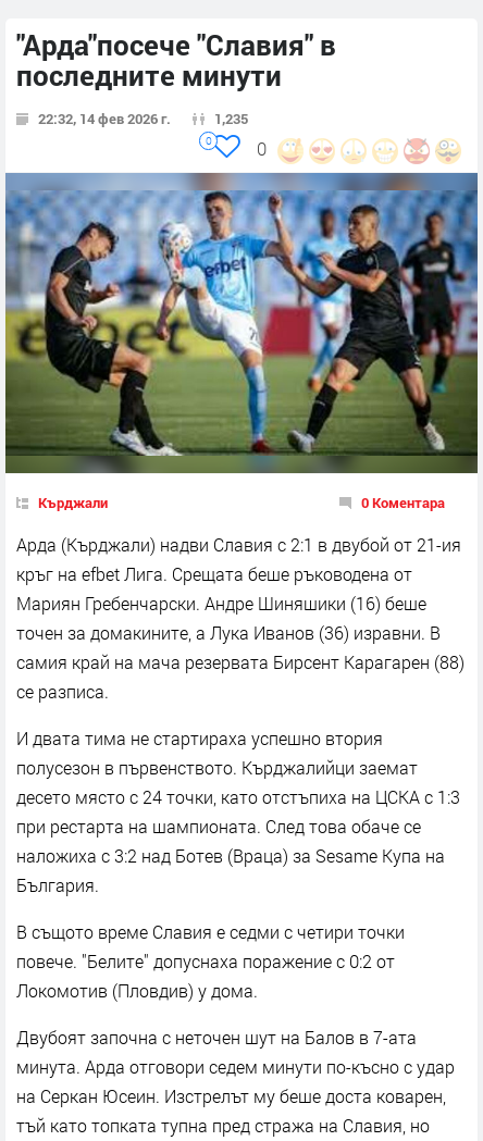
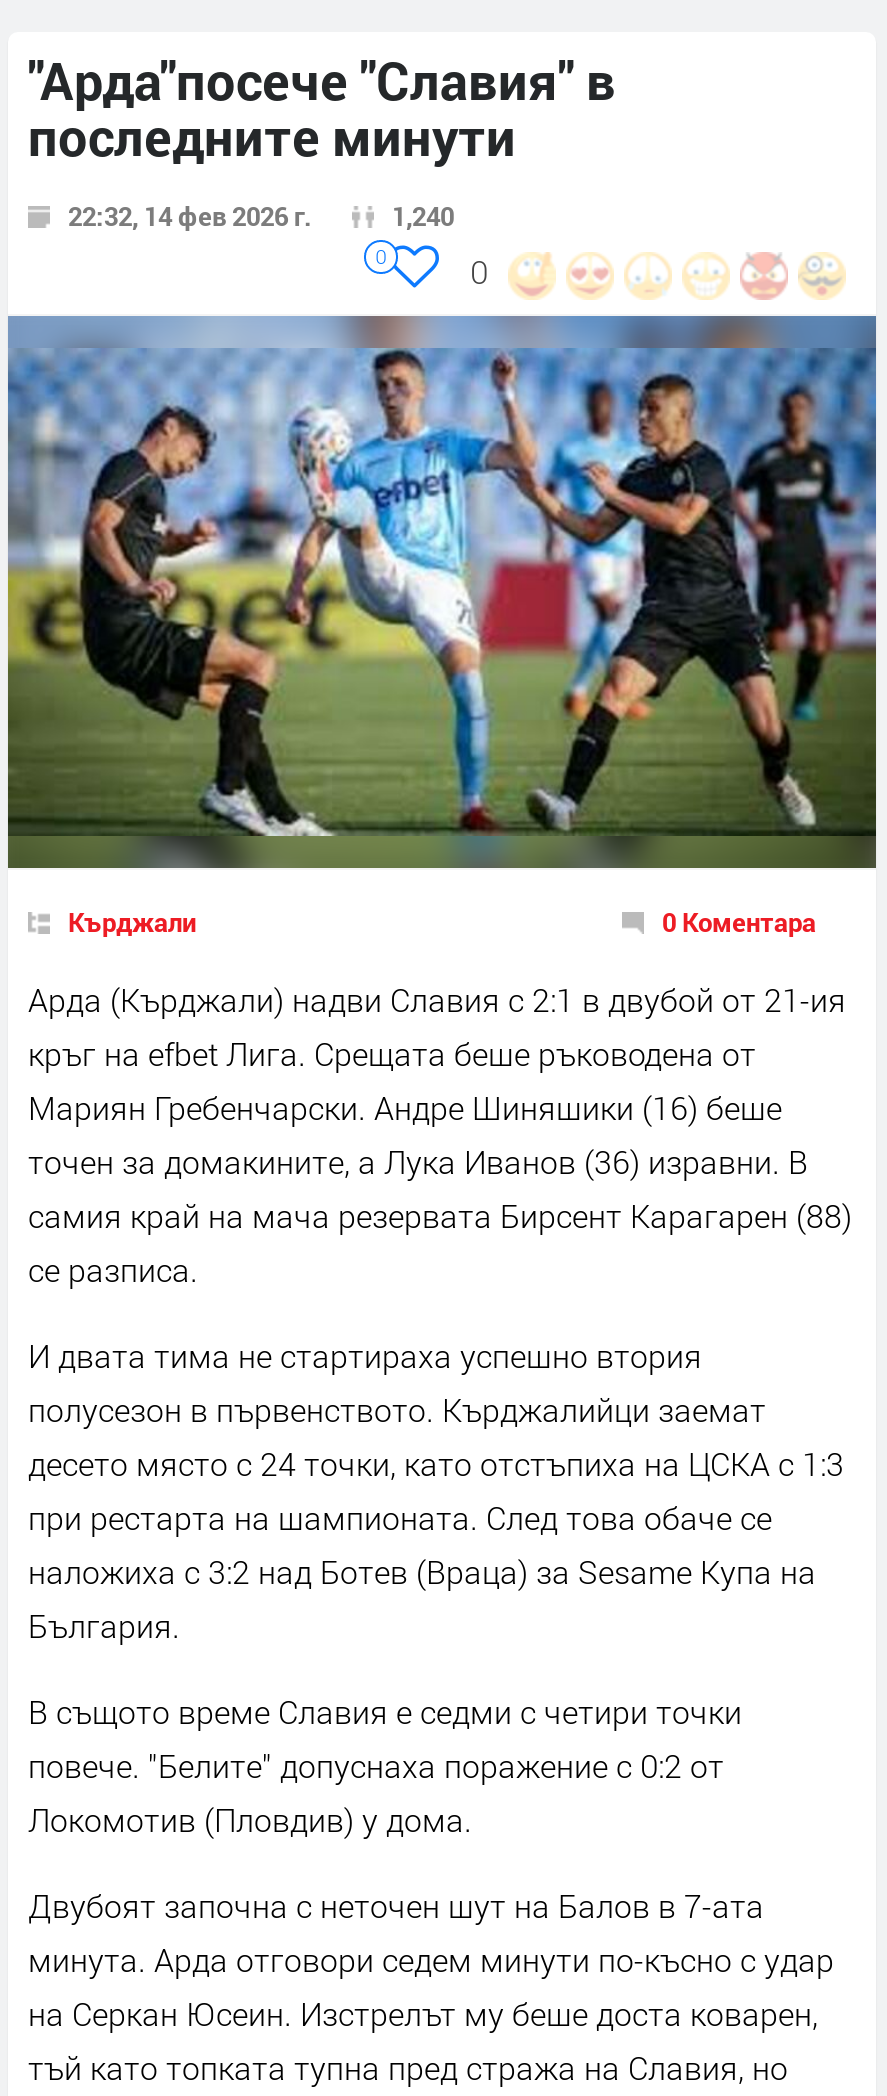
- 1,235
+ 1,240
